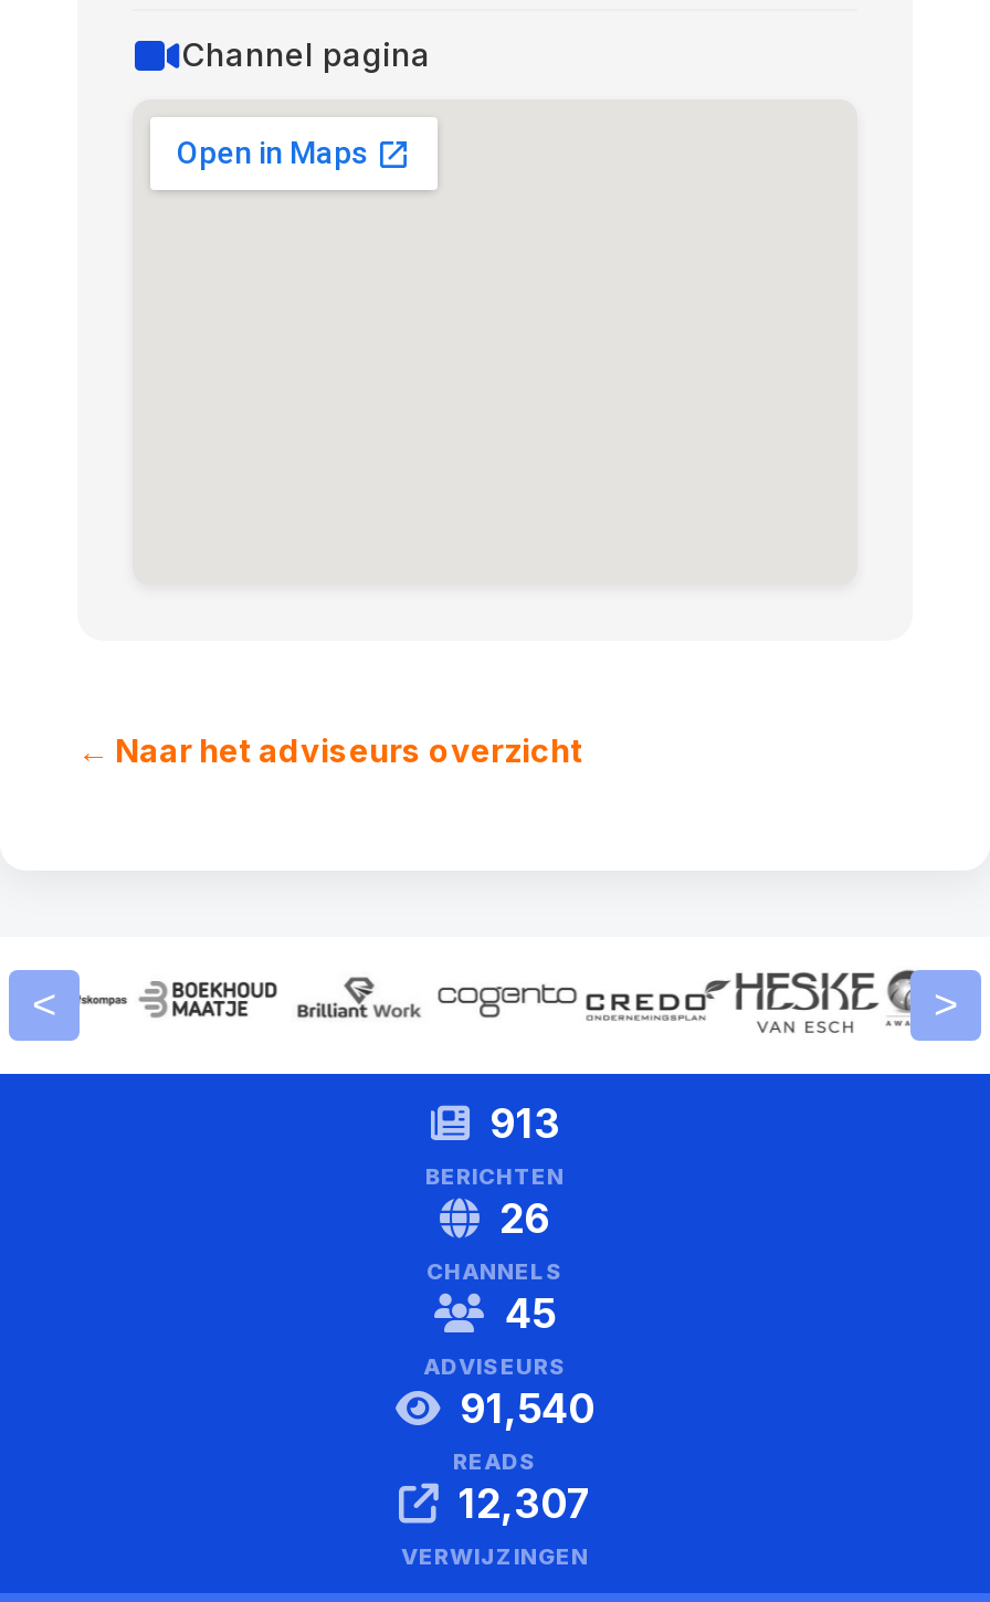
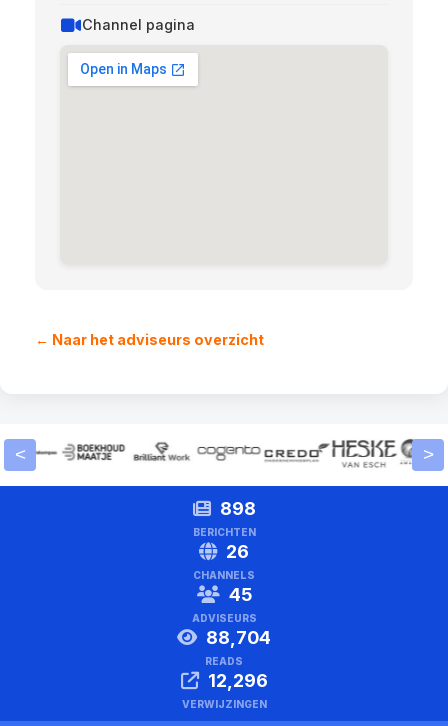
- 913
+ 898

- 91,540
+ 88,704

- 12,307
+ 12,296
